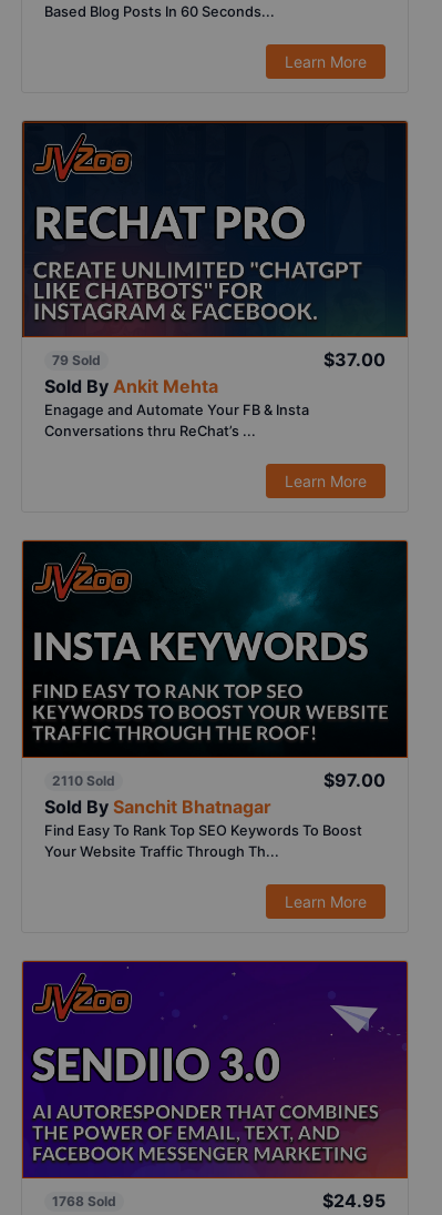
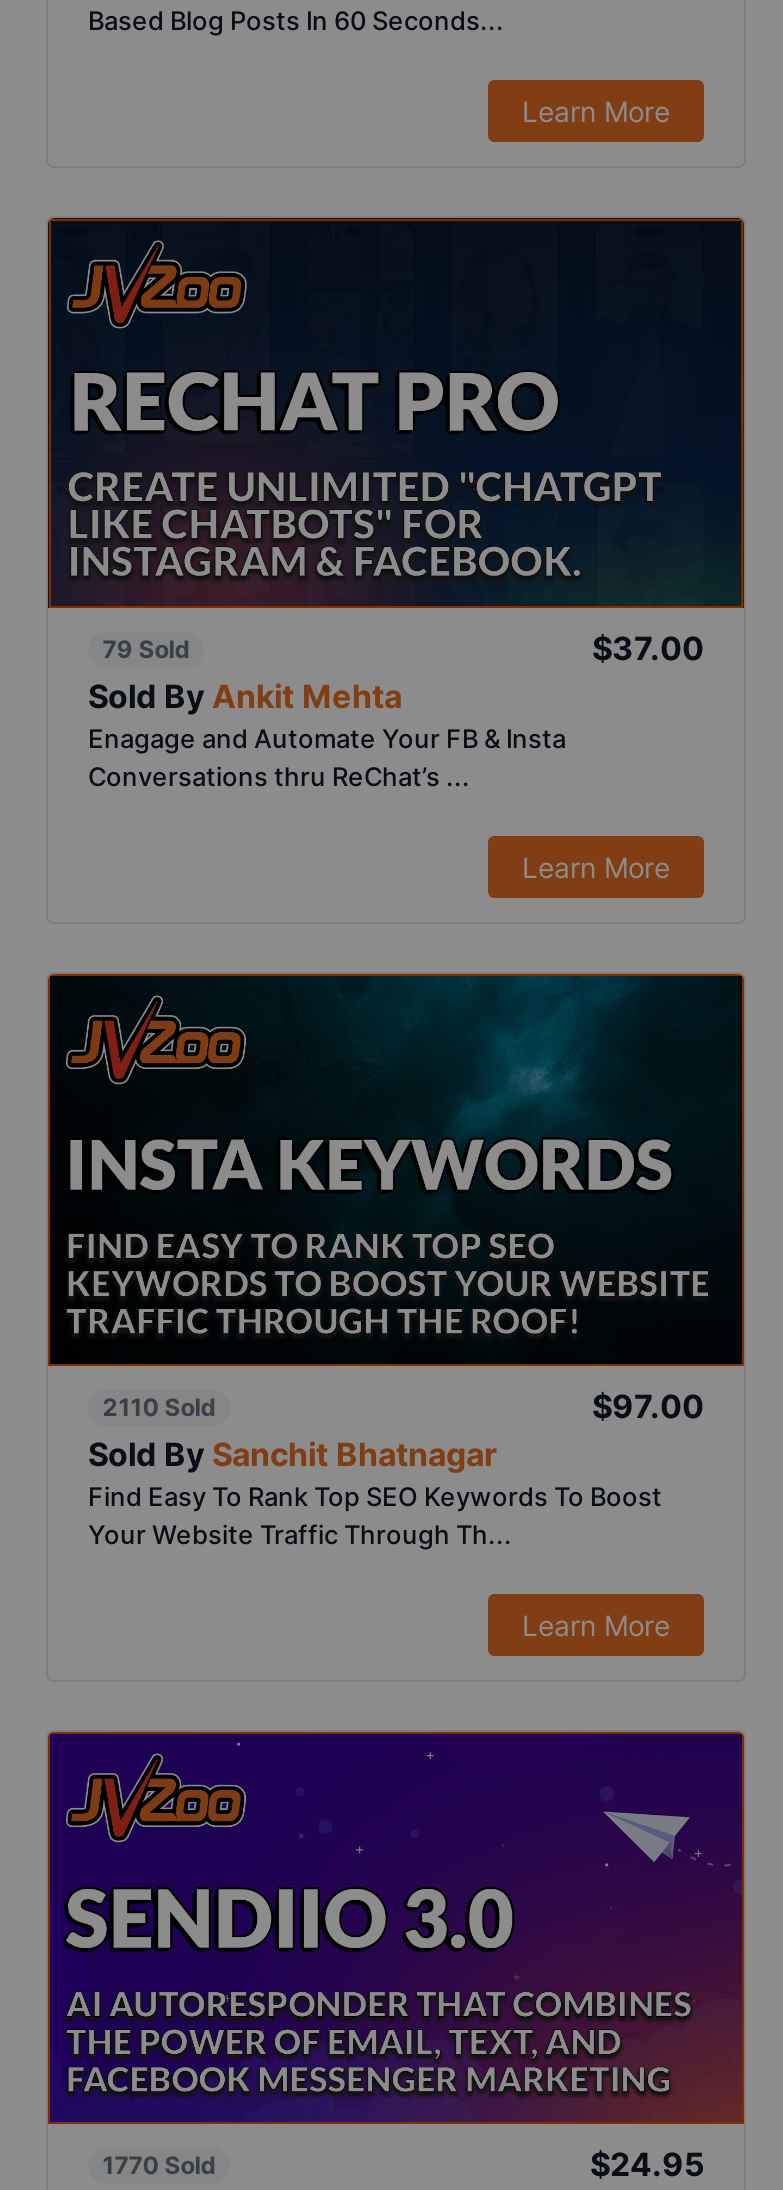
- 1768 Sold
+ 1770 Sold
